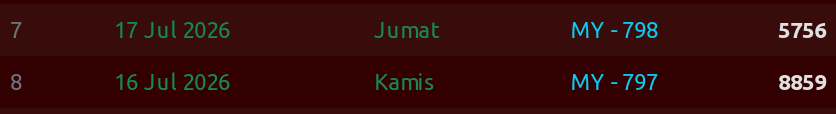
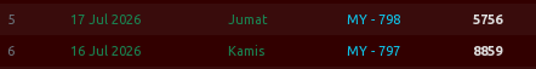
- 7
+ 5

- 8
+ 6
